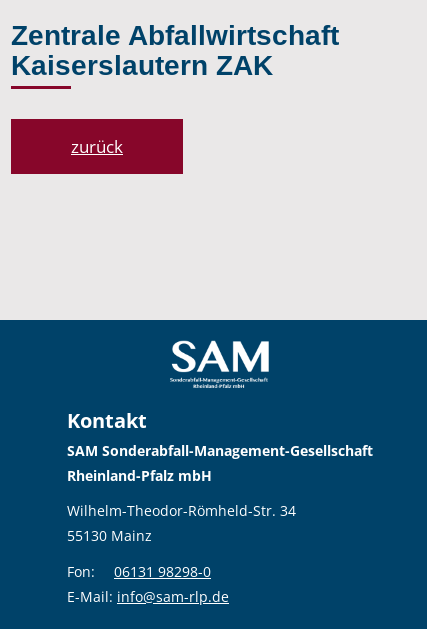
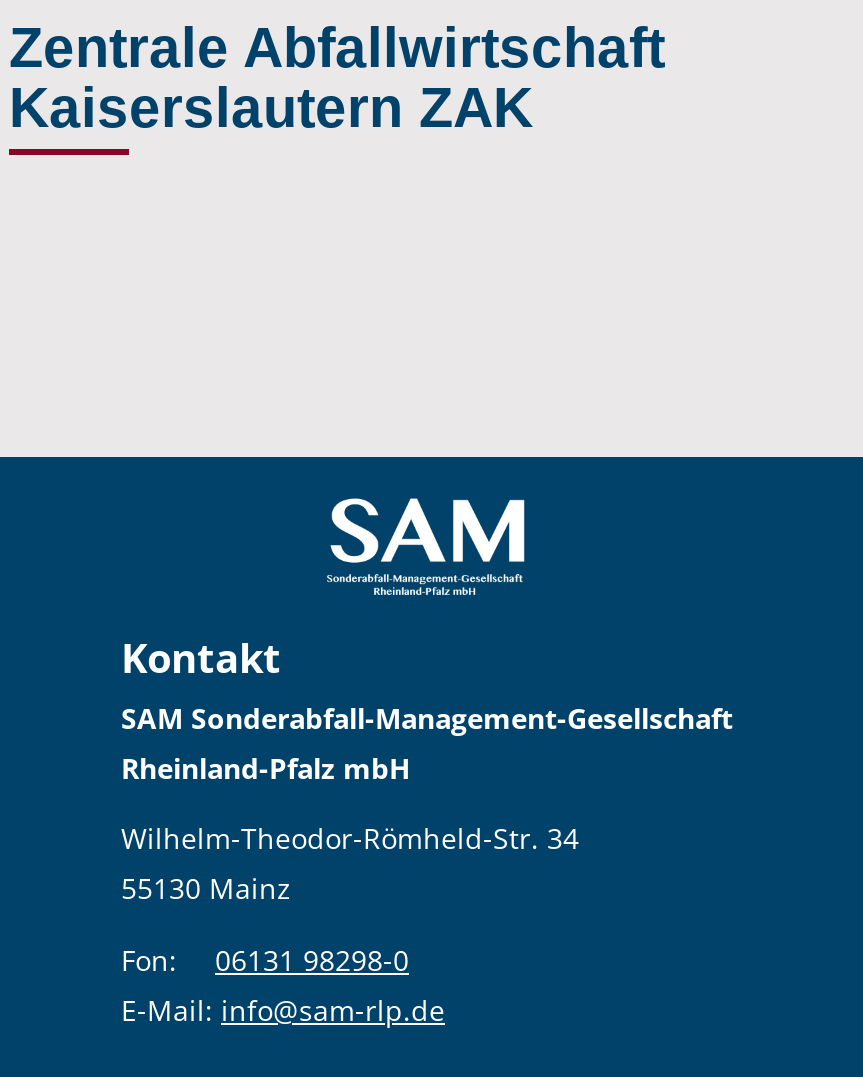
- zurück
